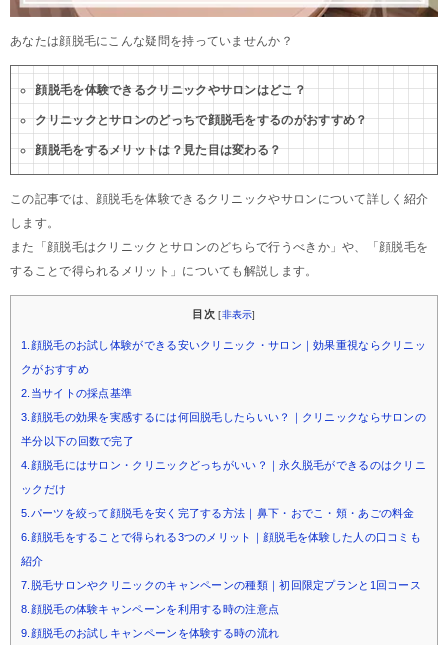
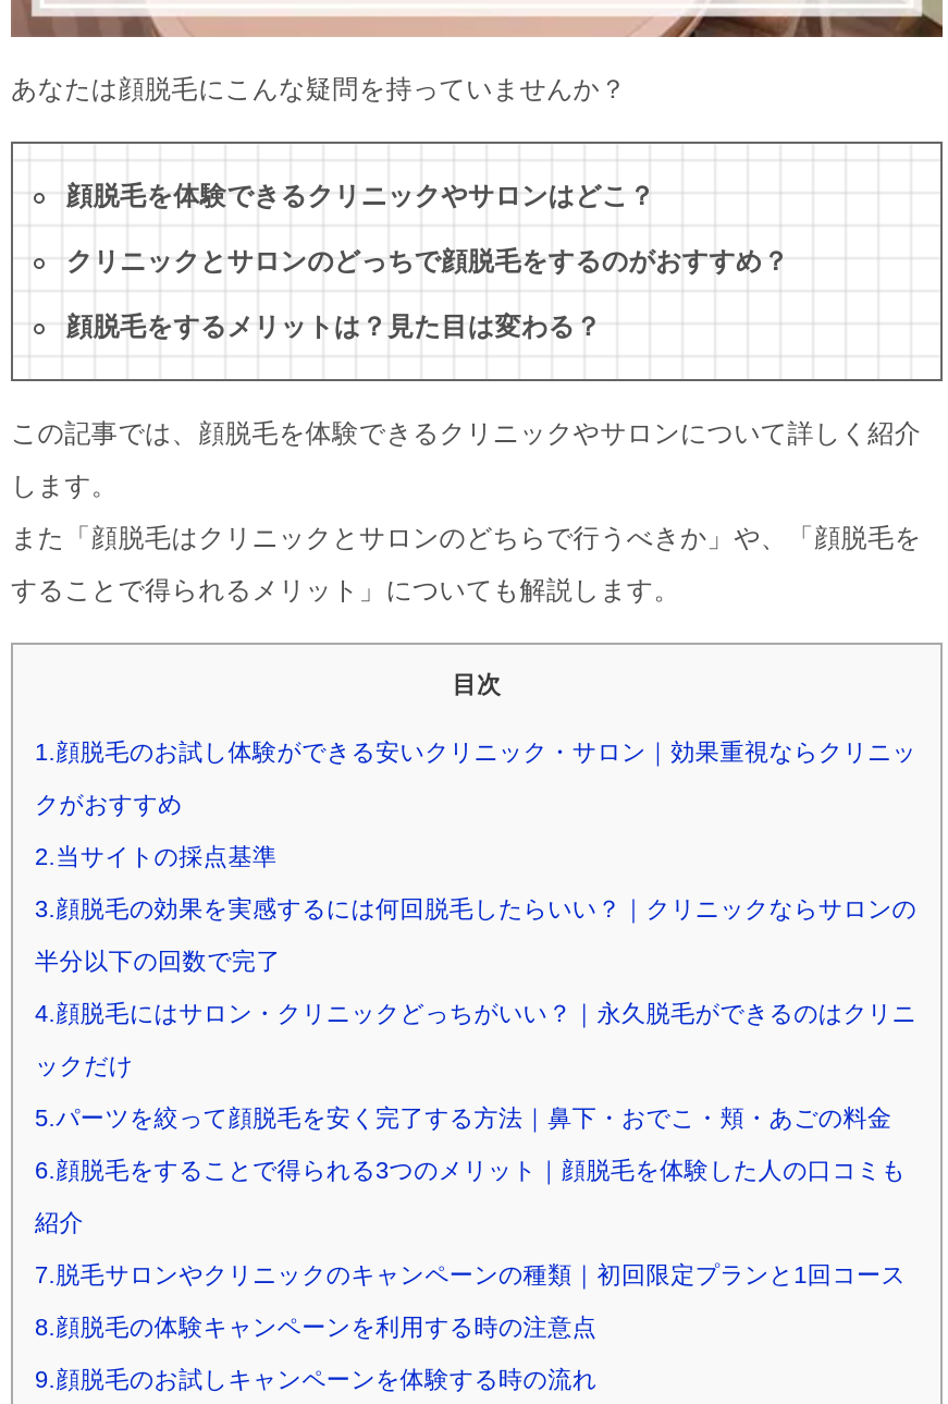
- 目次 [非表示]
+ 目次
